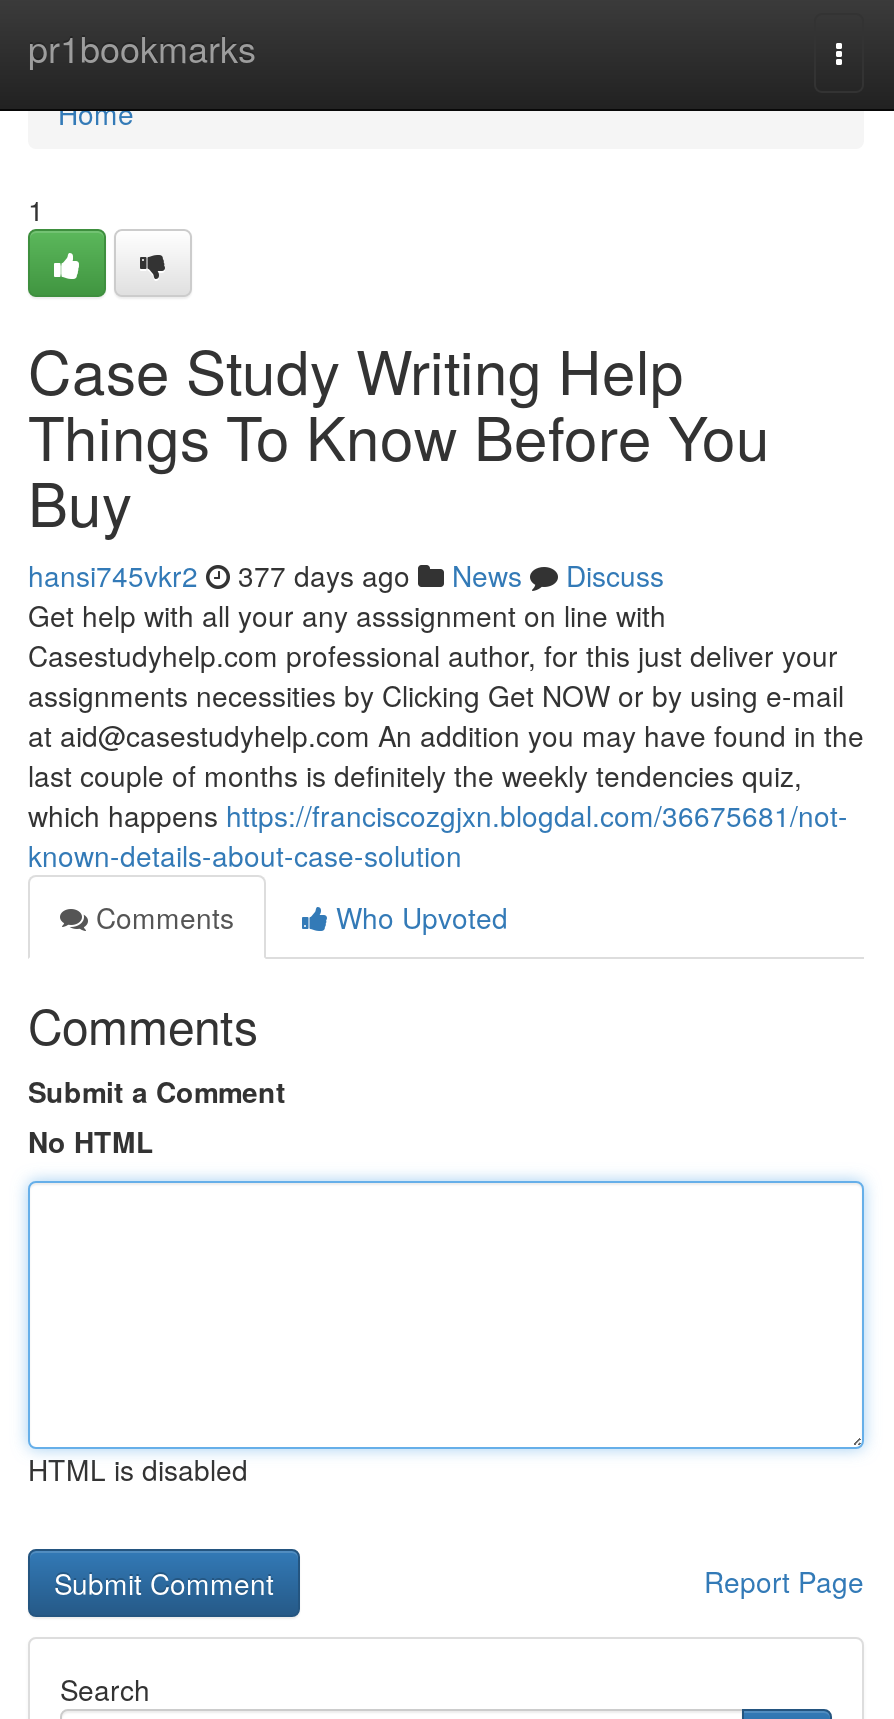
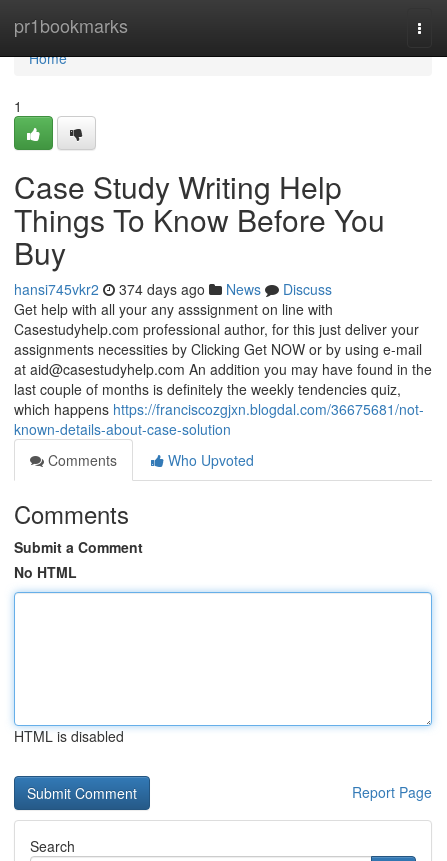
- hansi745vkr2 377 days ago News Discuss
+ hansi745vkr2 374 days ago News Discuss
